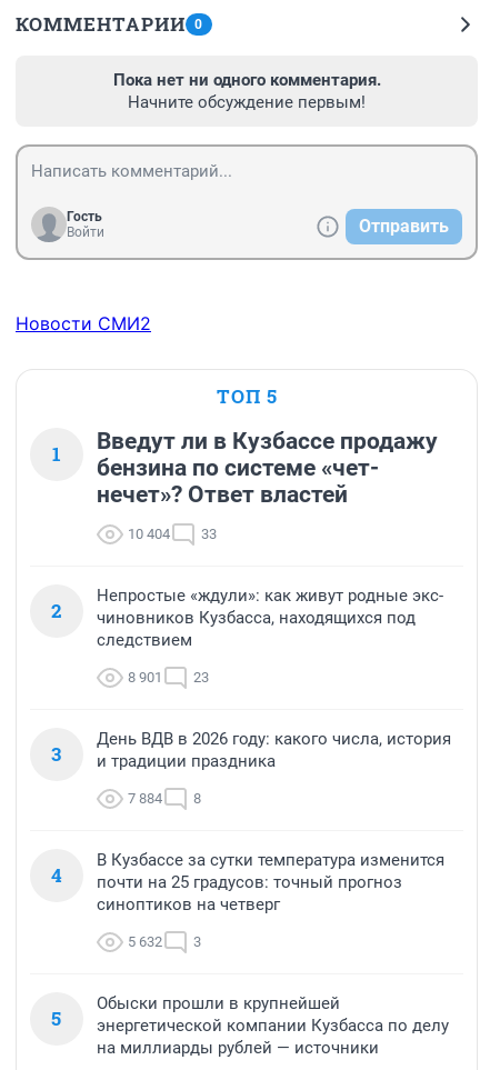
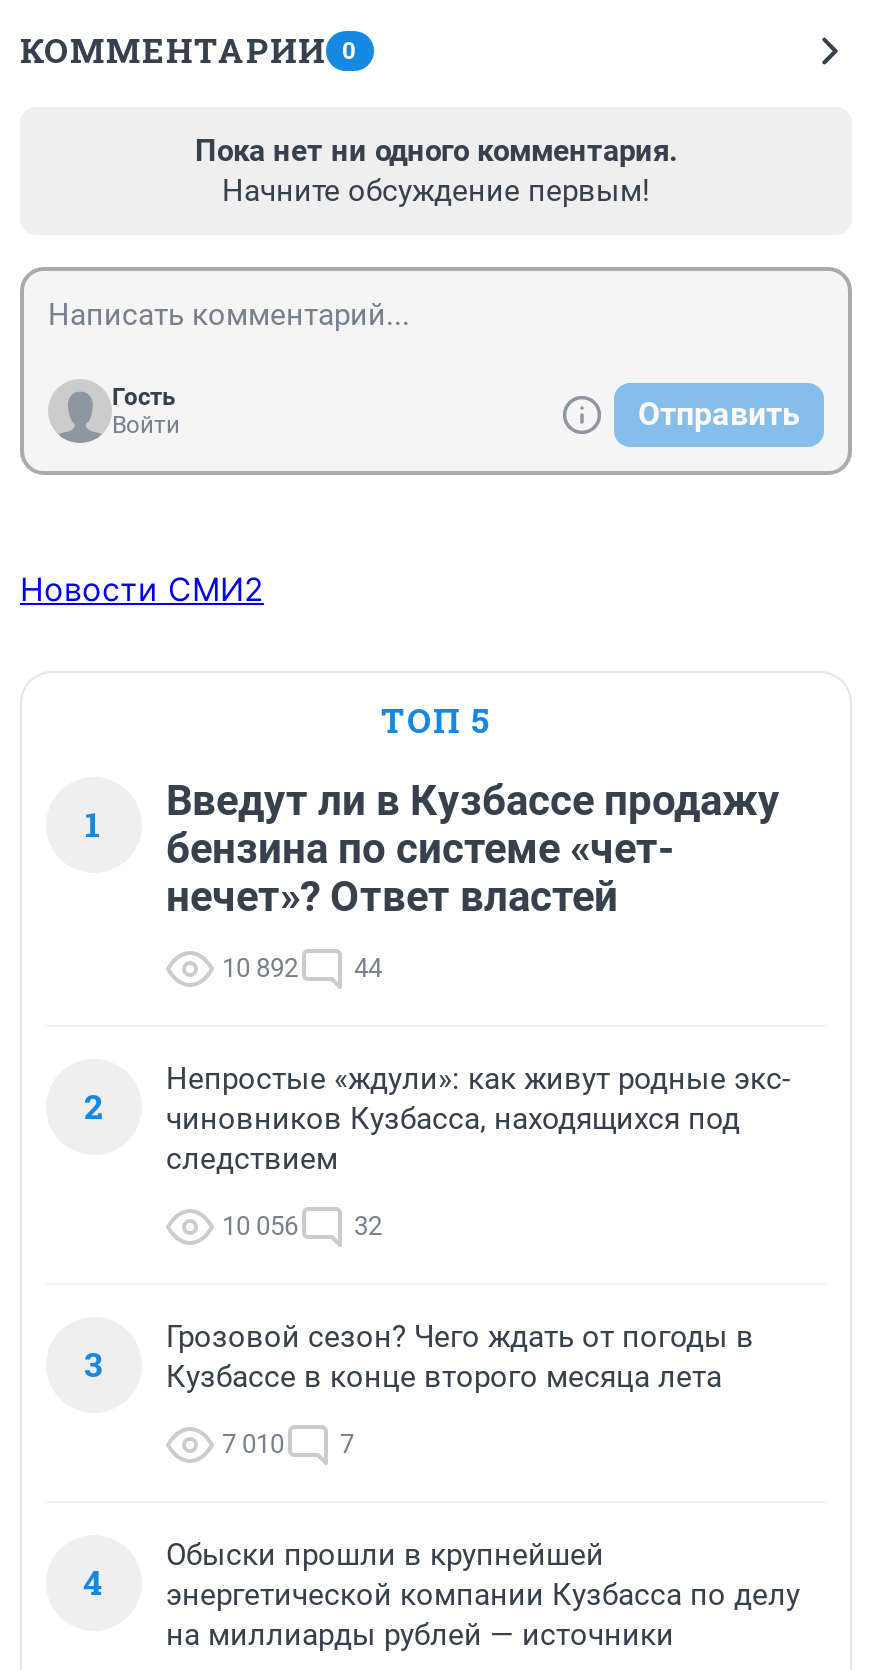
- 10 404
+ 10 892

- 33
+ 44

- 8 901
+ 10 056

- 23
+ 32

- День ВДВ в 2026 году: какого числа, история
- и традиции праздника
+ Грозовой сезон? Чего ждать от погоды в
+ Кузбассе в конце второго месяца лета

- 7 884
- 8
+ 7 010
+ 7

- В Кузбассе за сутки температура изменится
- почти на 25 градусов: точный прогноз
- синоптиков на четверг
- 5 632
- 3
- 5
